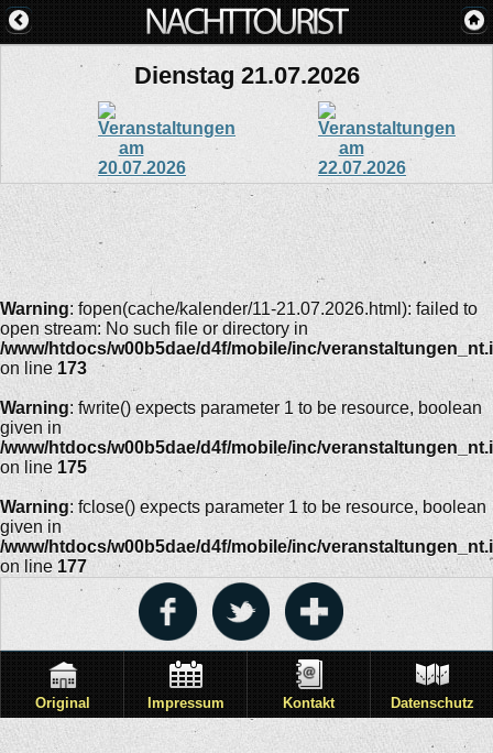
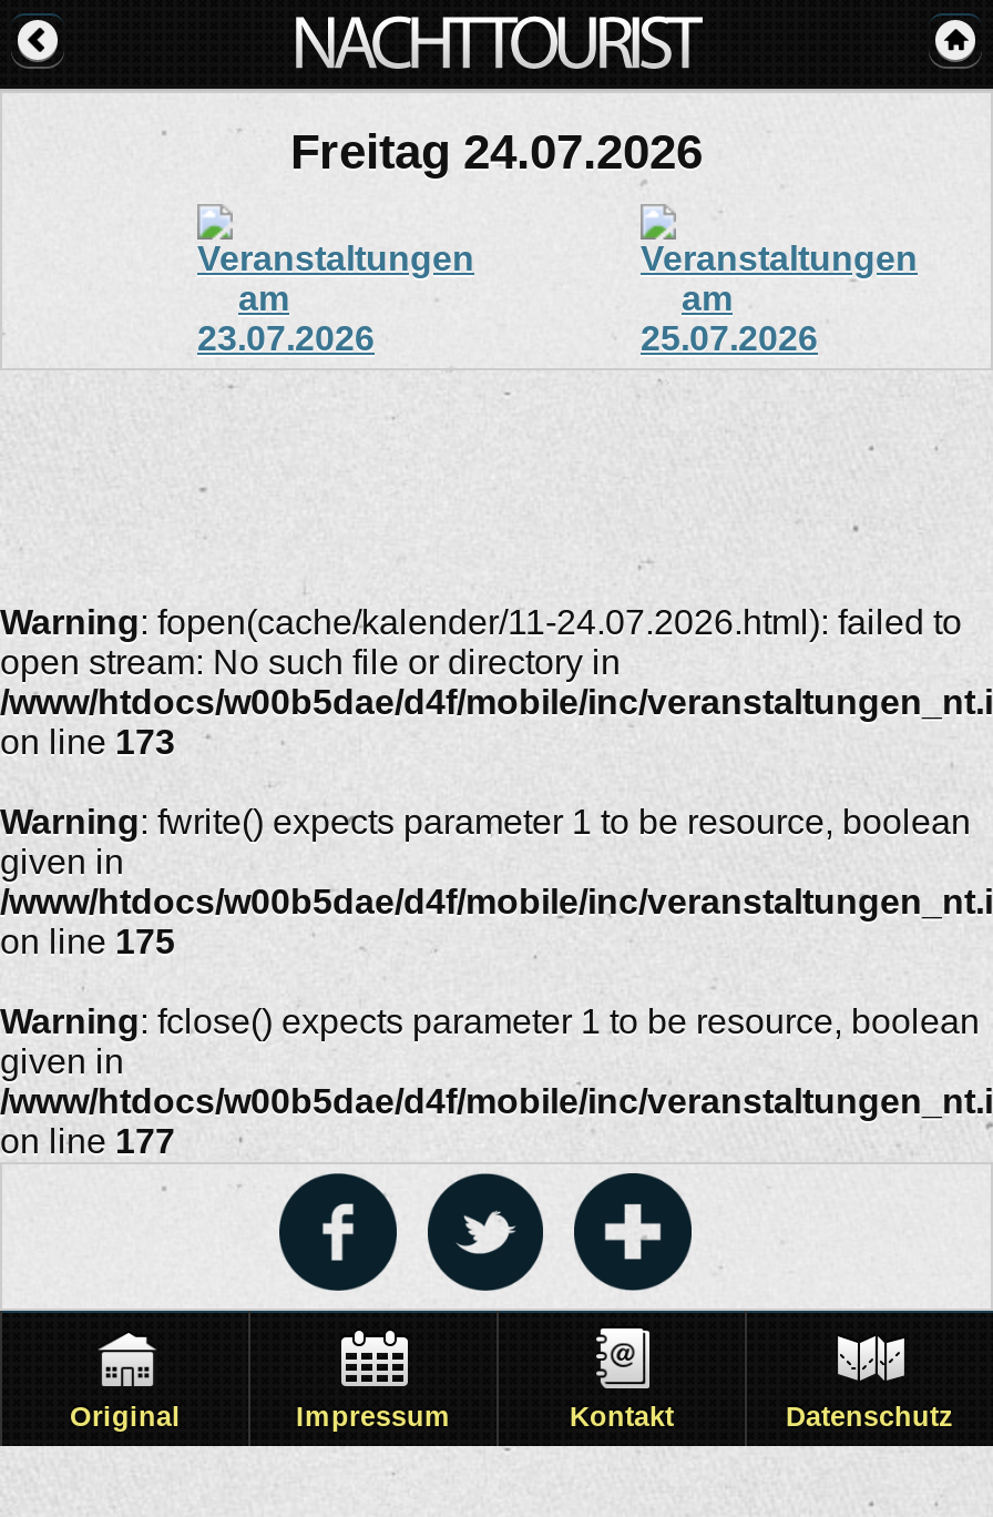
- Dienstag 21.07.2026
+ Freitag 24.07.2026

- Warning: fopen(cache/kalender/11-21.07.2026.html): failed to
+ Warning: fopen(cache/kalender/11-24.07.2026.html): failed to
